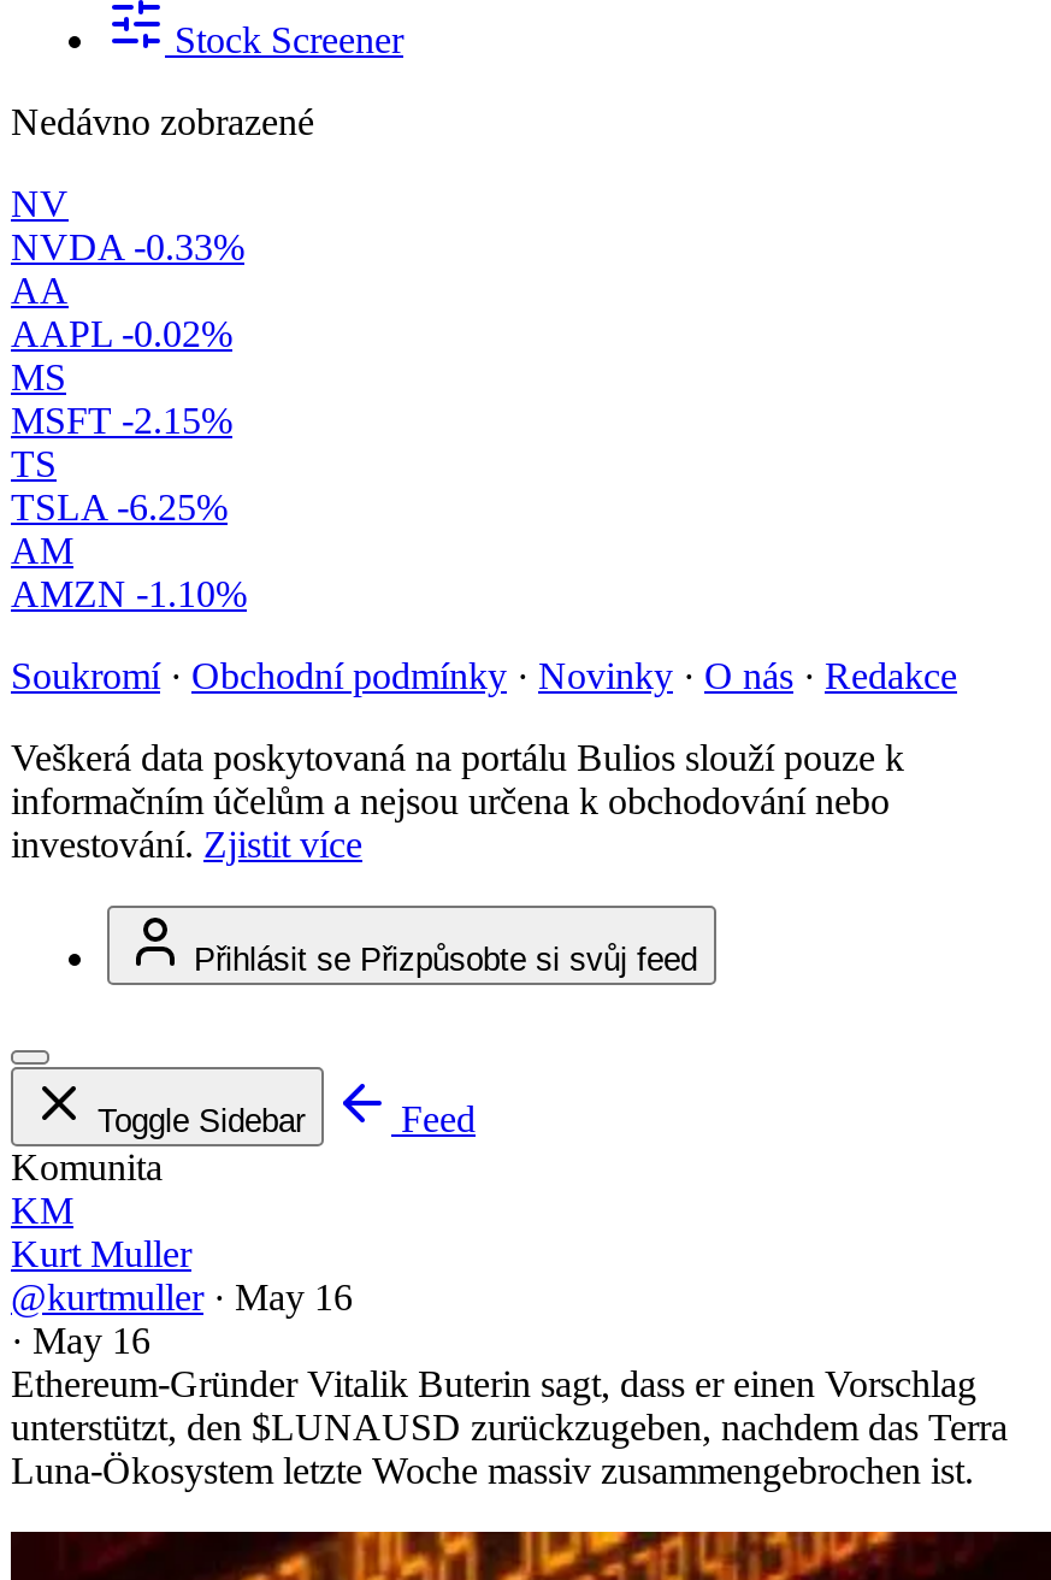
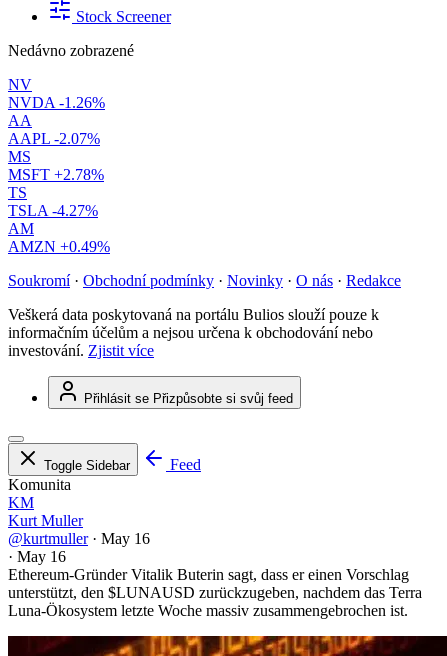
- NVDA -0.33%
+ NVDA -1.26%

- AAPL -0.02%
+ AAPL -2.07%

- MSFT -2.15%
+ MSFT +2.78%

- TSLA -6.25%
+ TSLA -4.27%

- AMZN -1.10%
+ AMZN +0.49%
